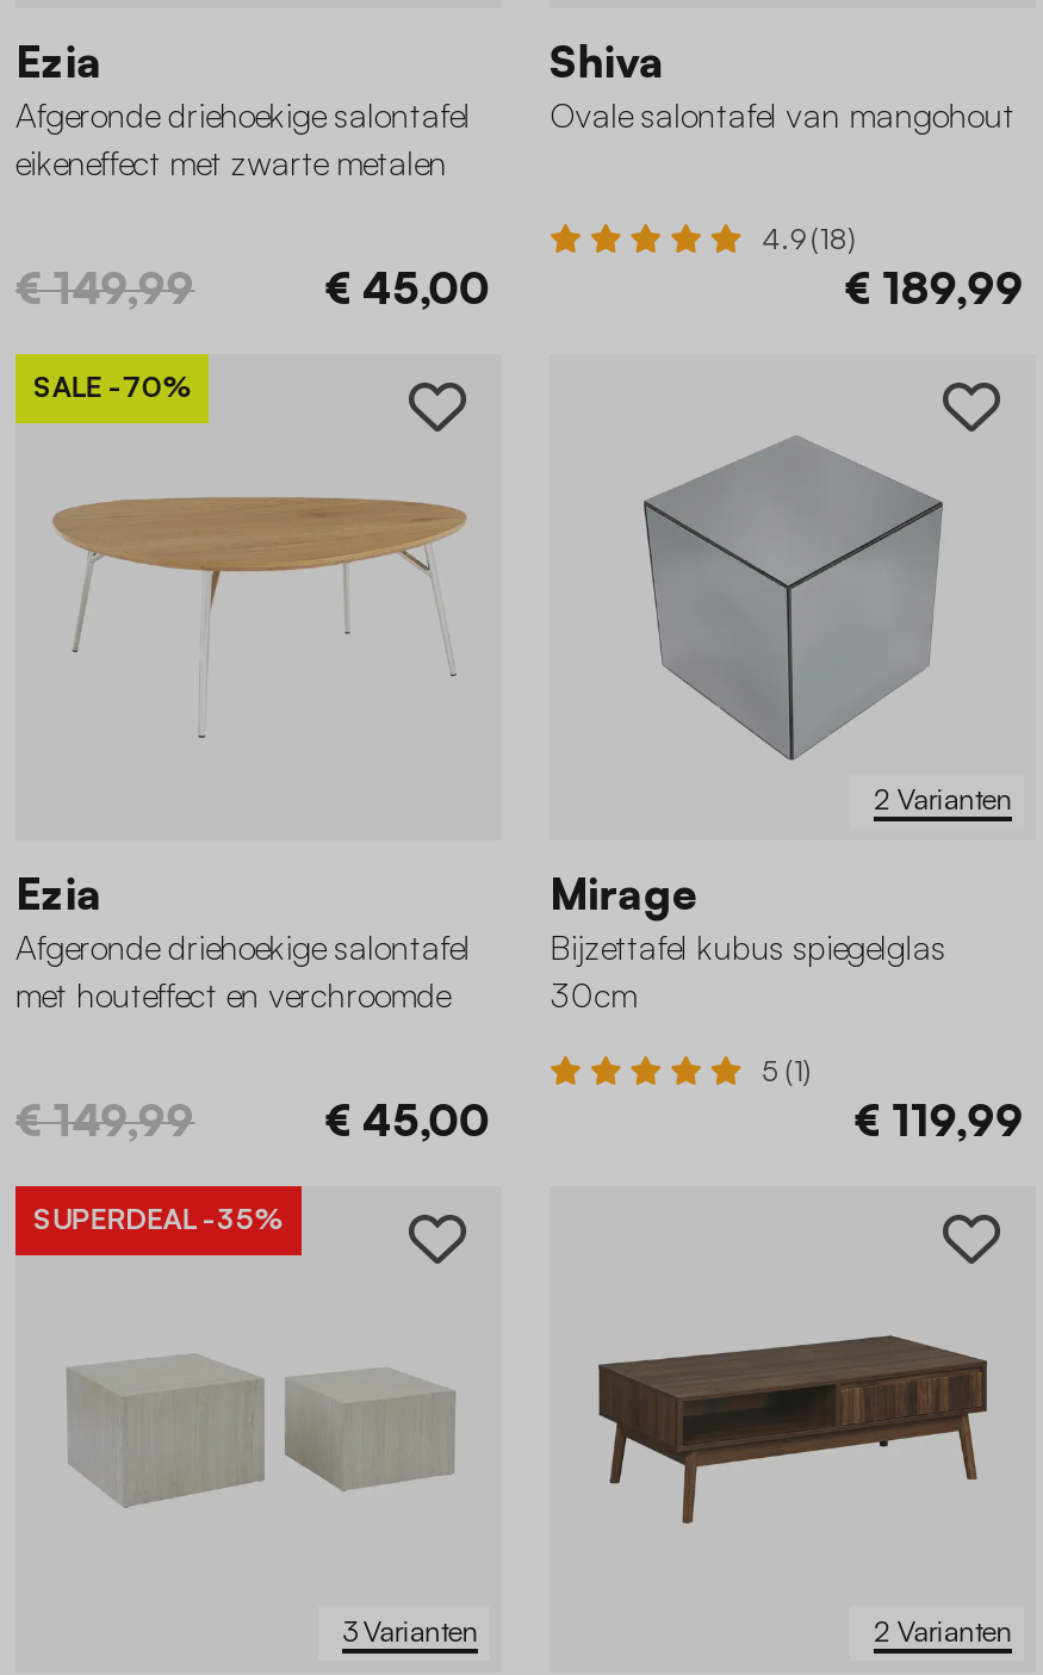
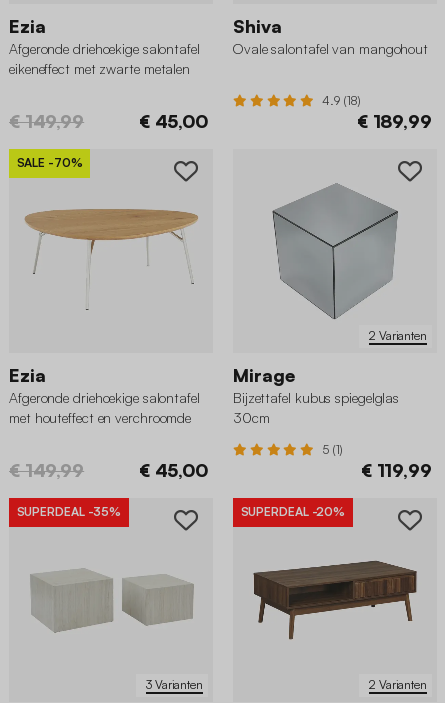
+ SUPERDEAL -20%
